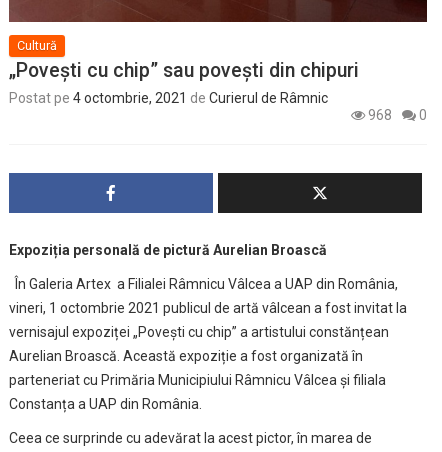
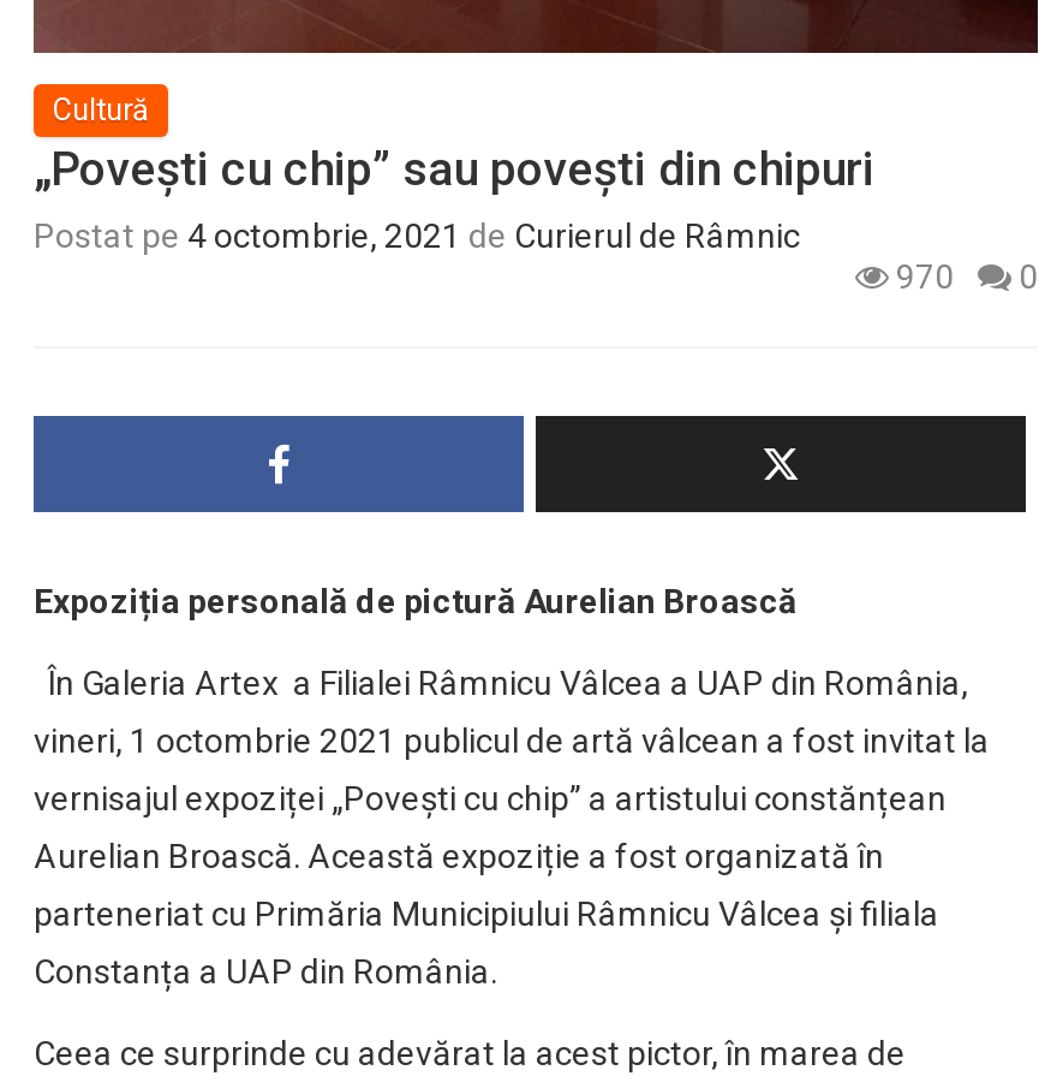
- 968 0
+ 970 0
